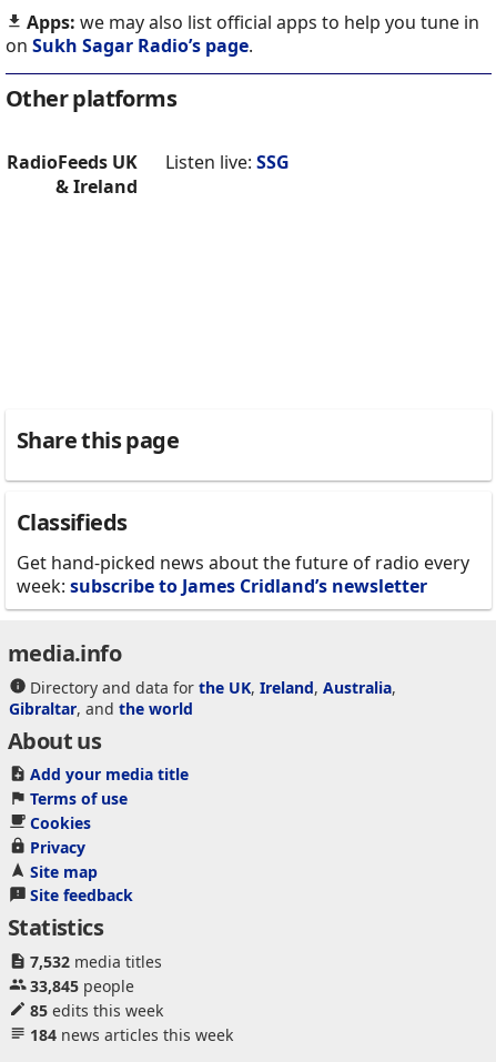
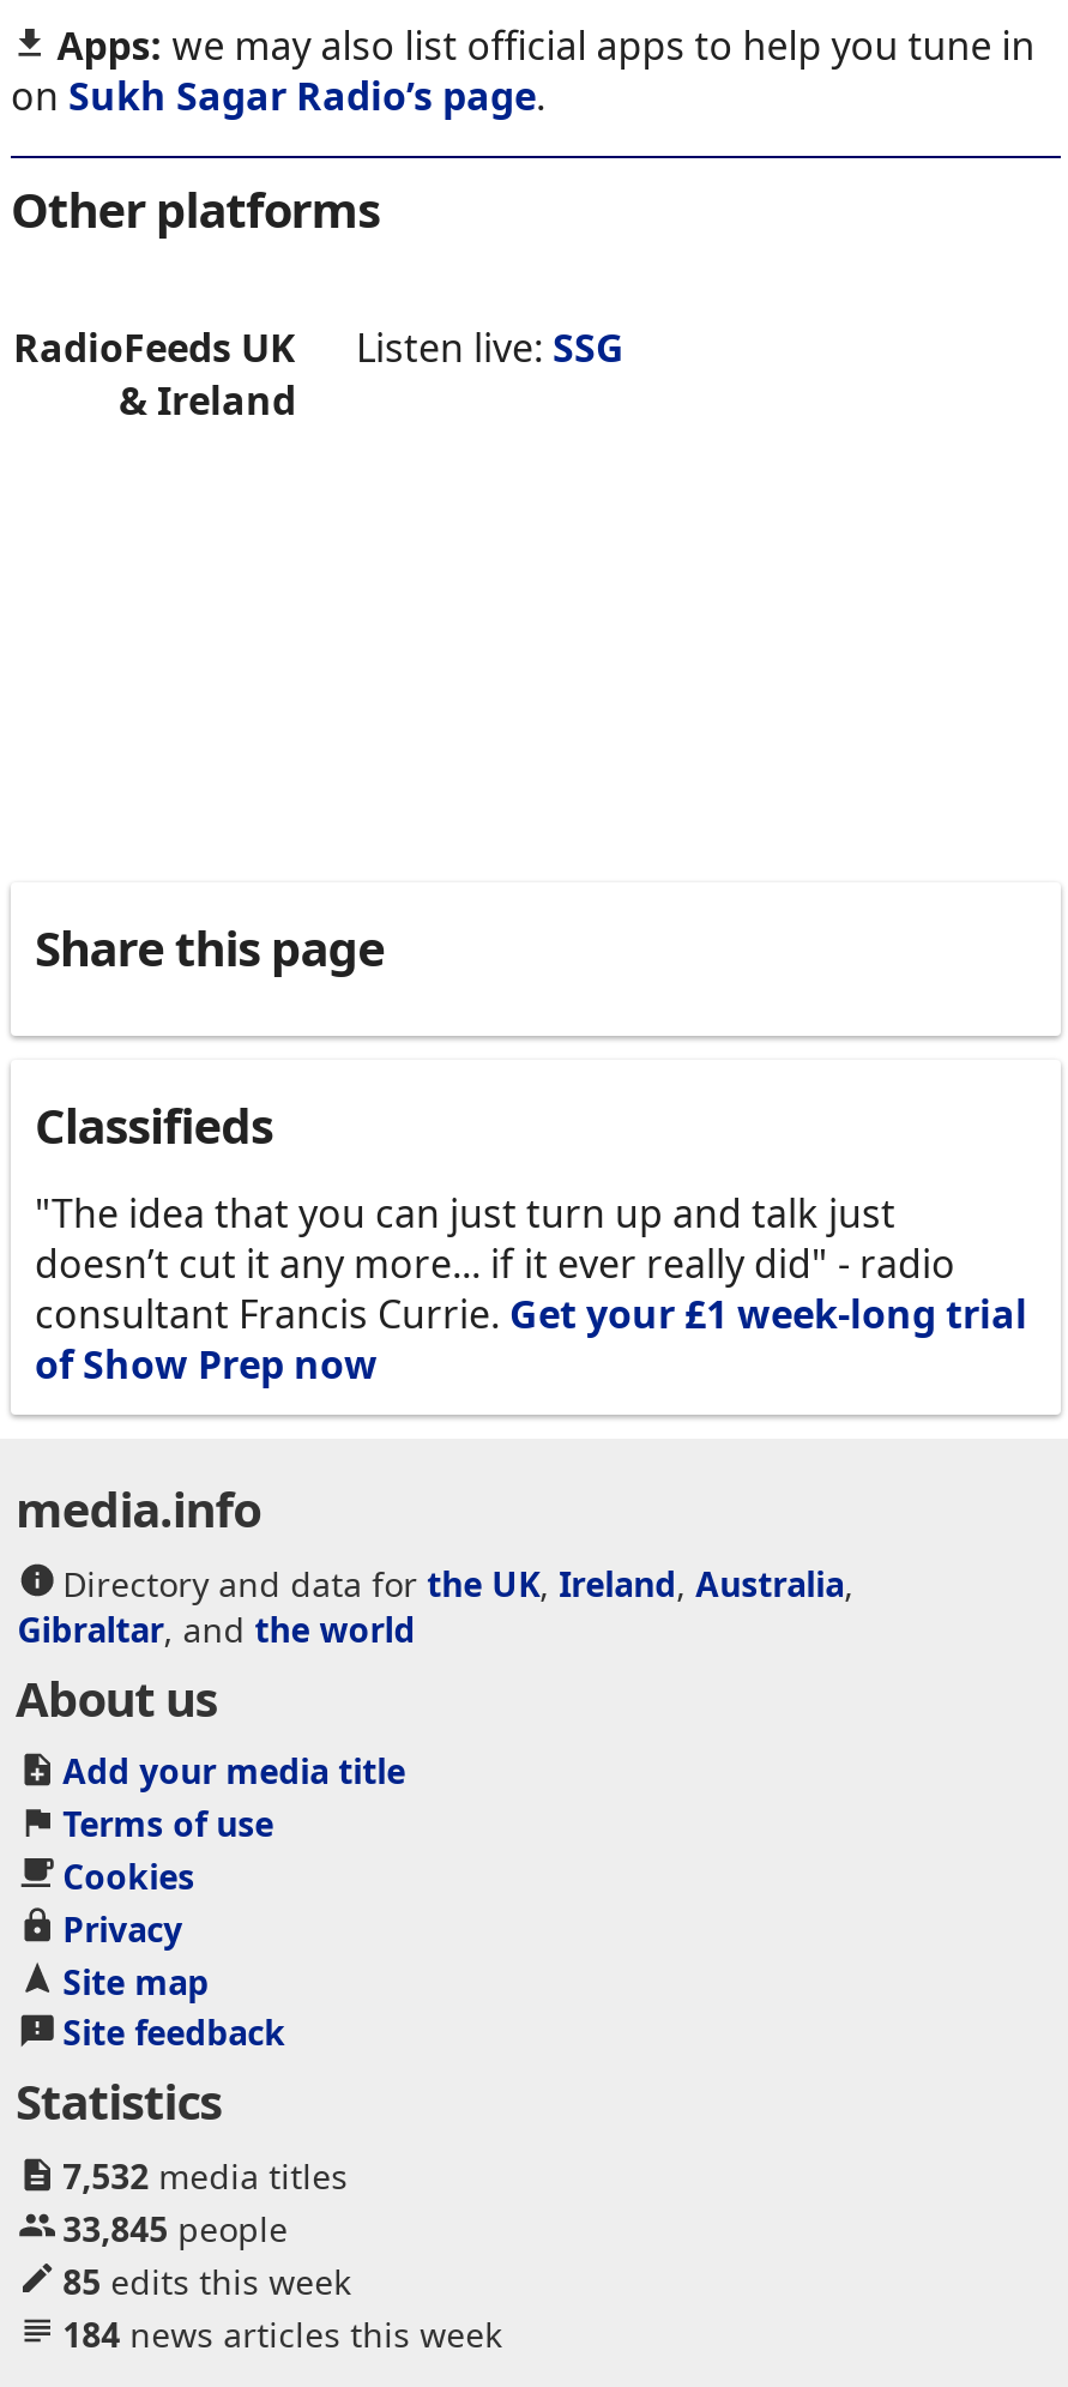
- Get hand-picked news about the future of radio every
- week: subscribe to James Cridland’s newsletter
+ "The idea that you can just turn up and talk just
+ doesn’t cut it any more... if it ever really did" - radio
+ consultant Francis Currie. Get your £1 week-long trial
+ of Show Prep now
